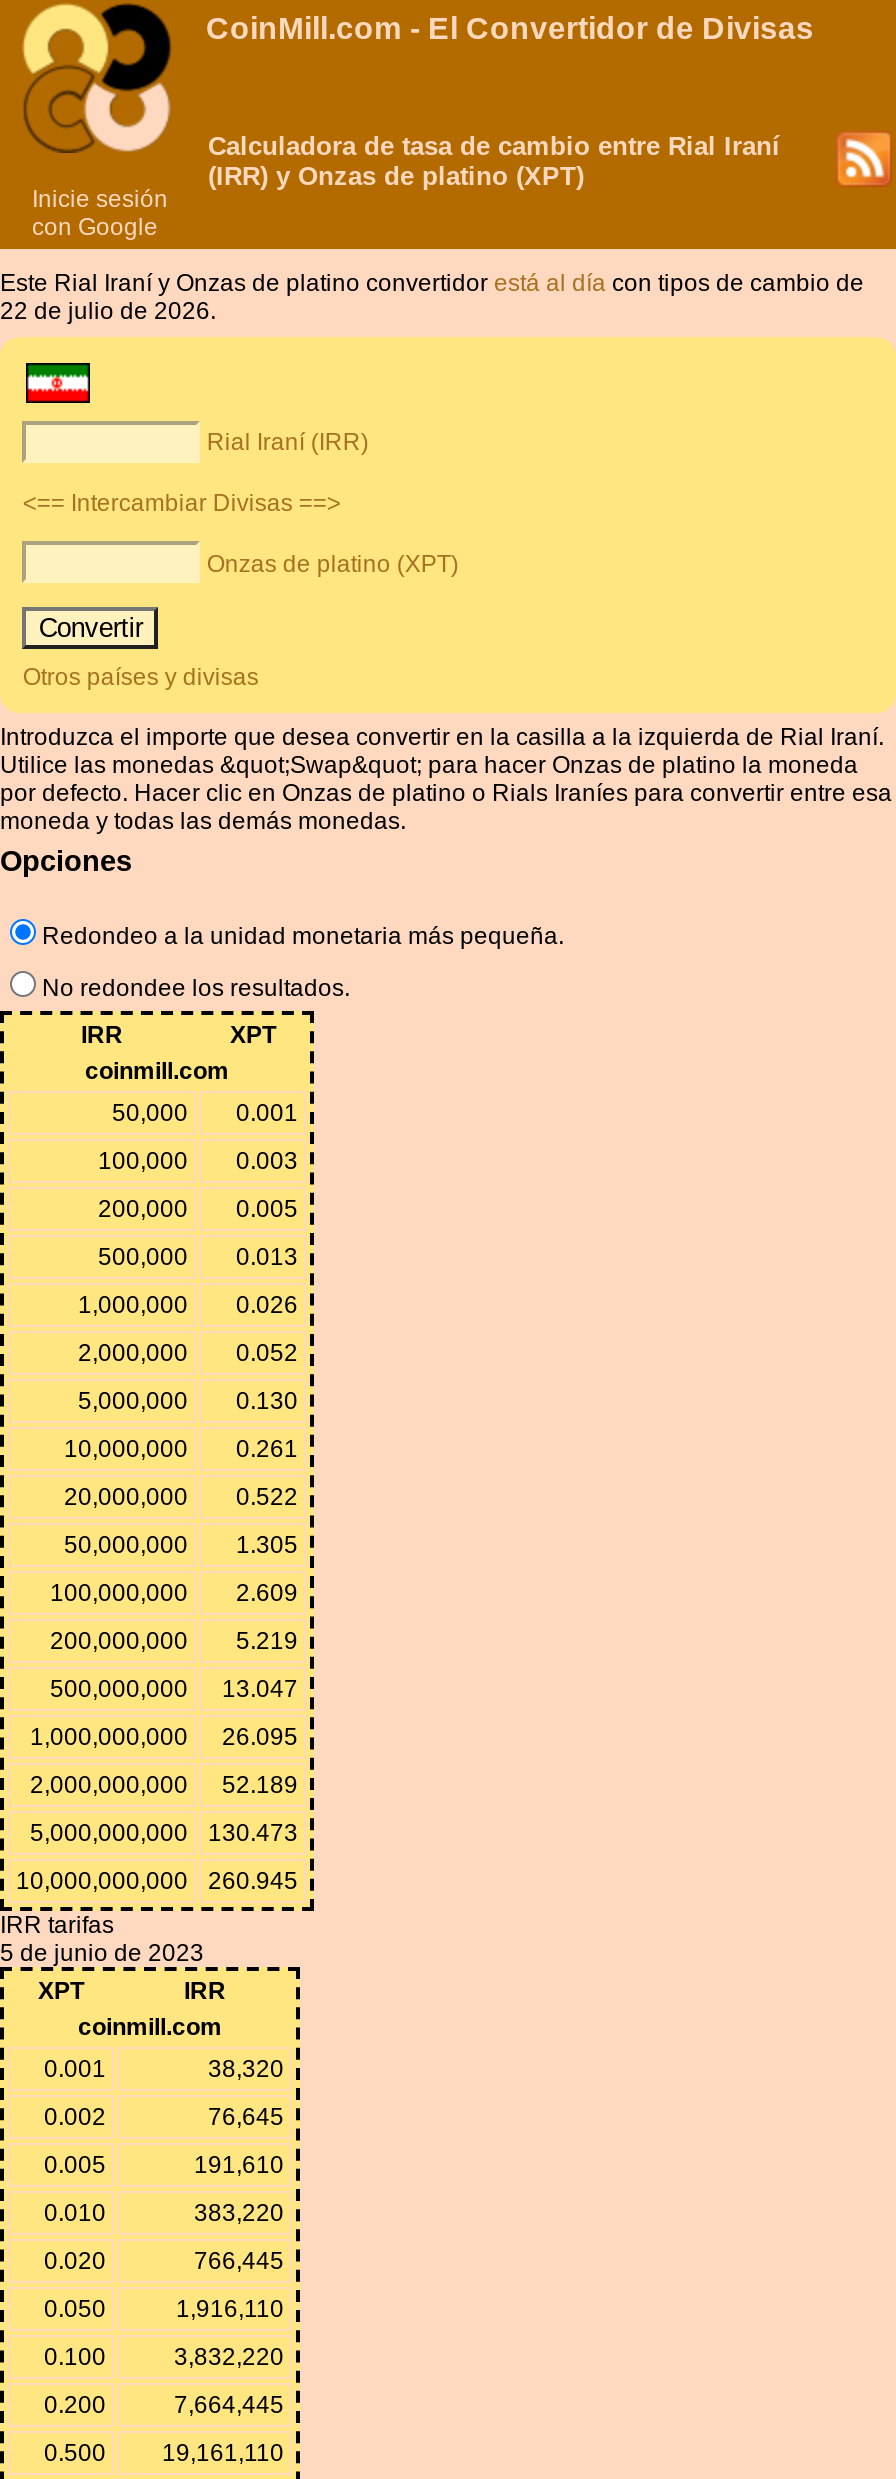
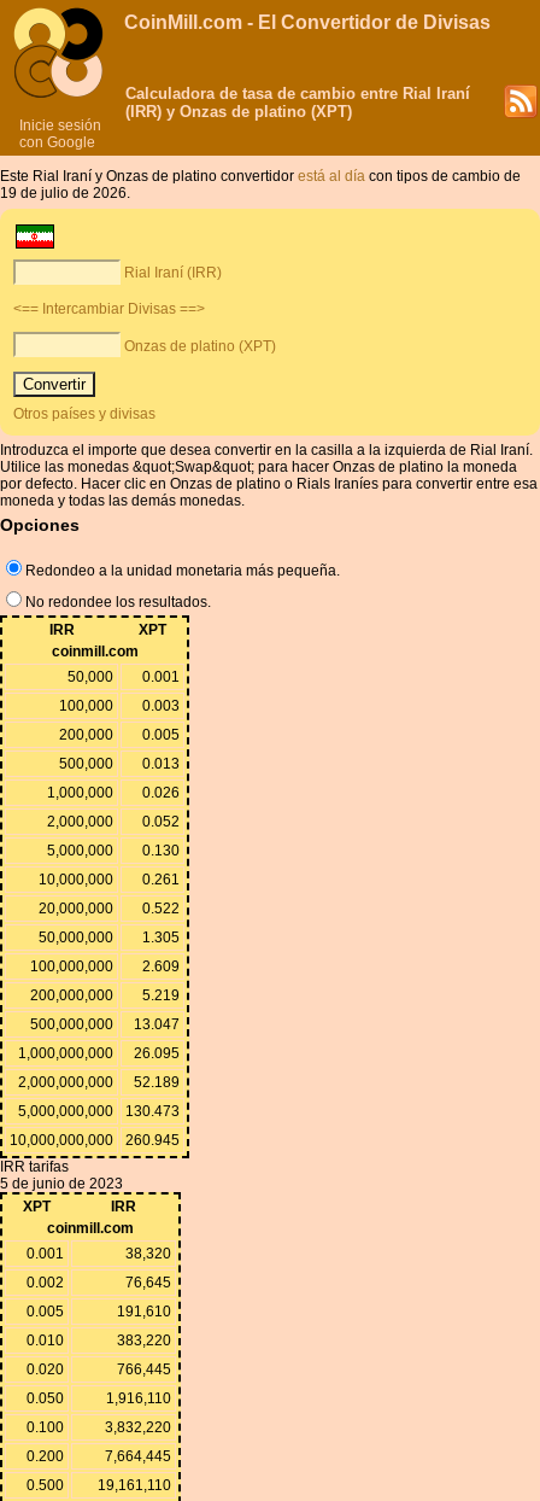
- 22 de julio de 2026.
+ 19 de julio de 2026.
